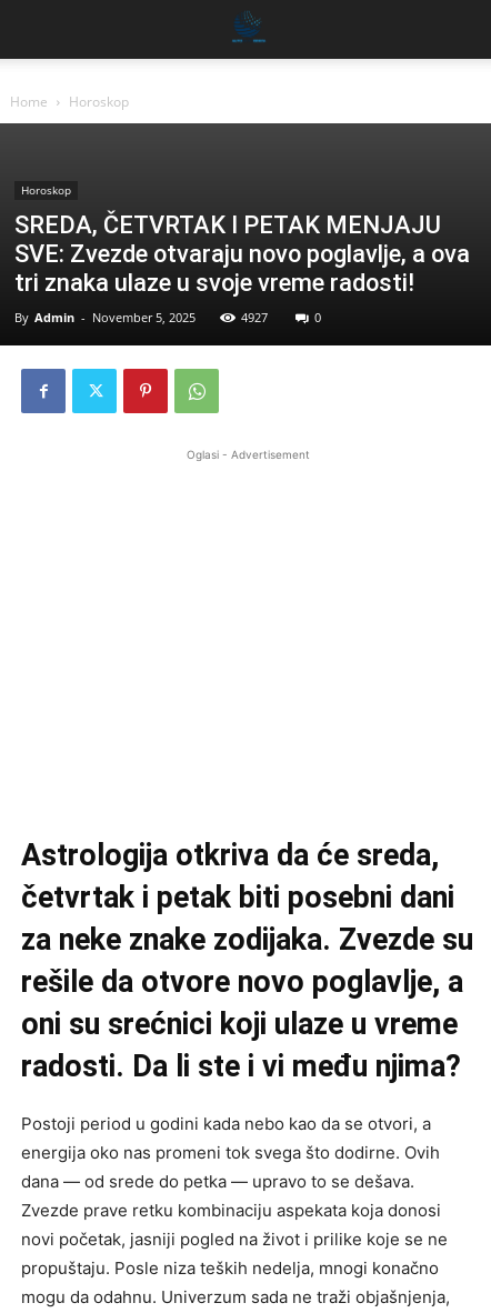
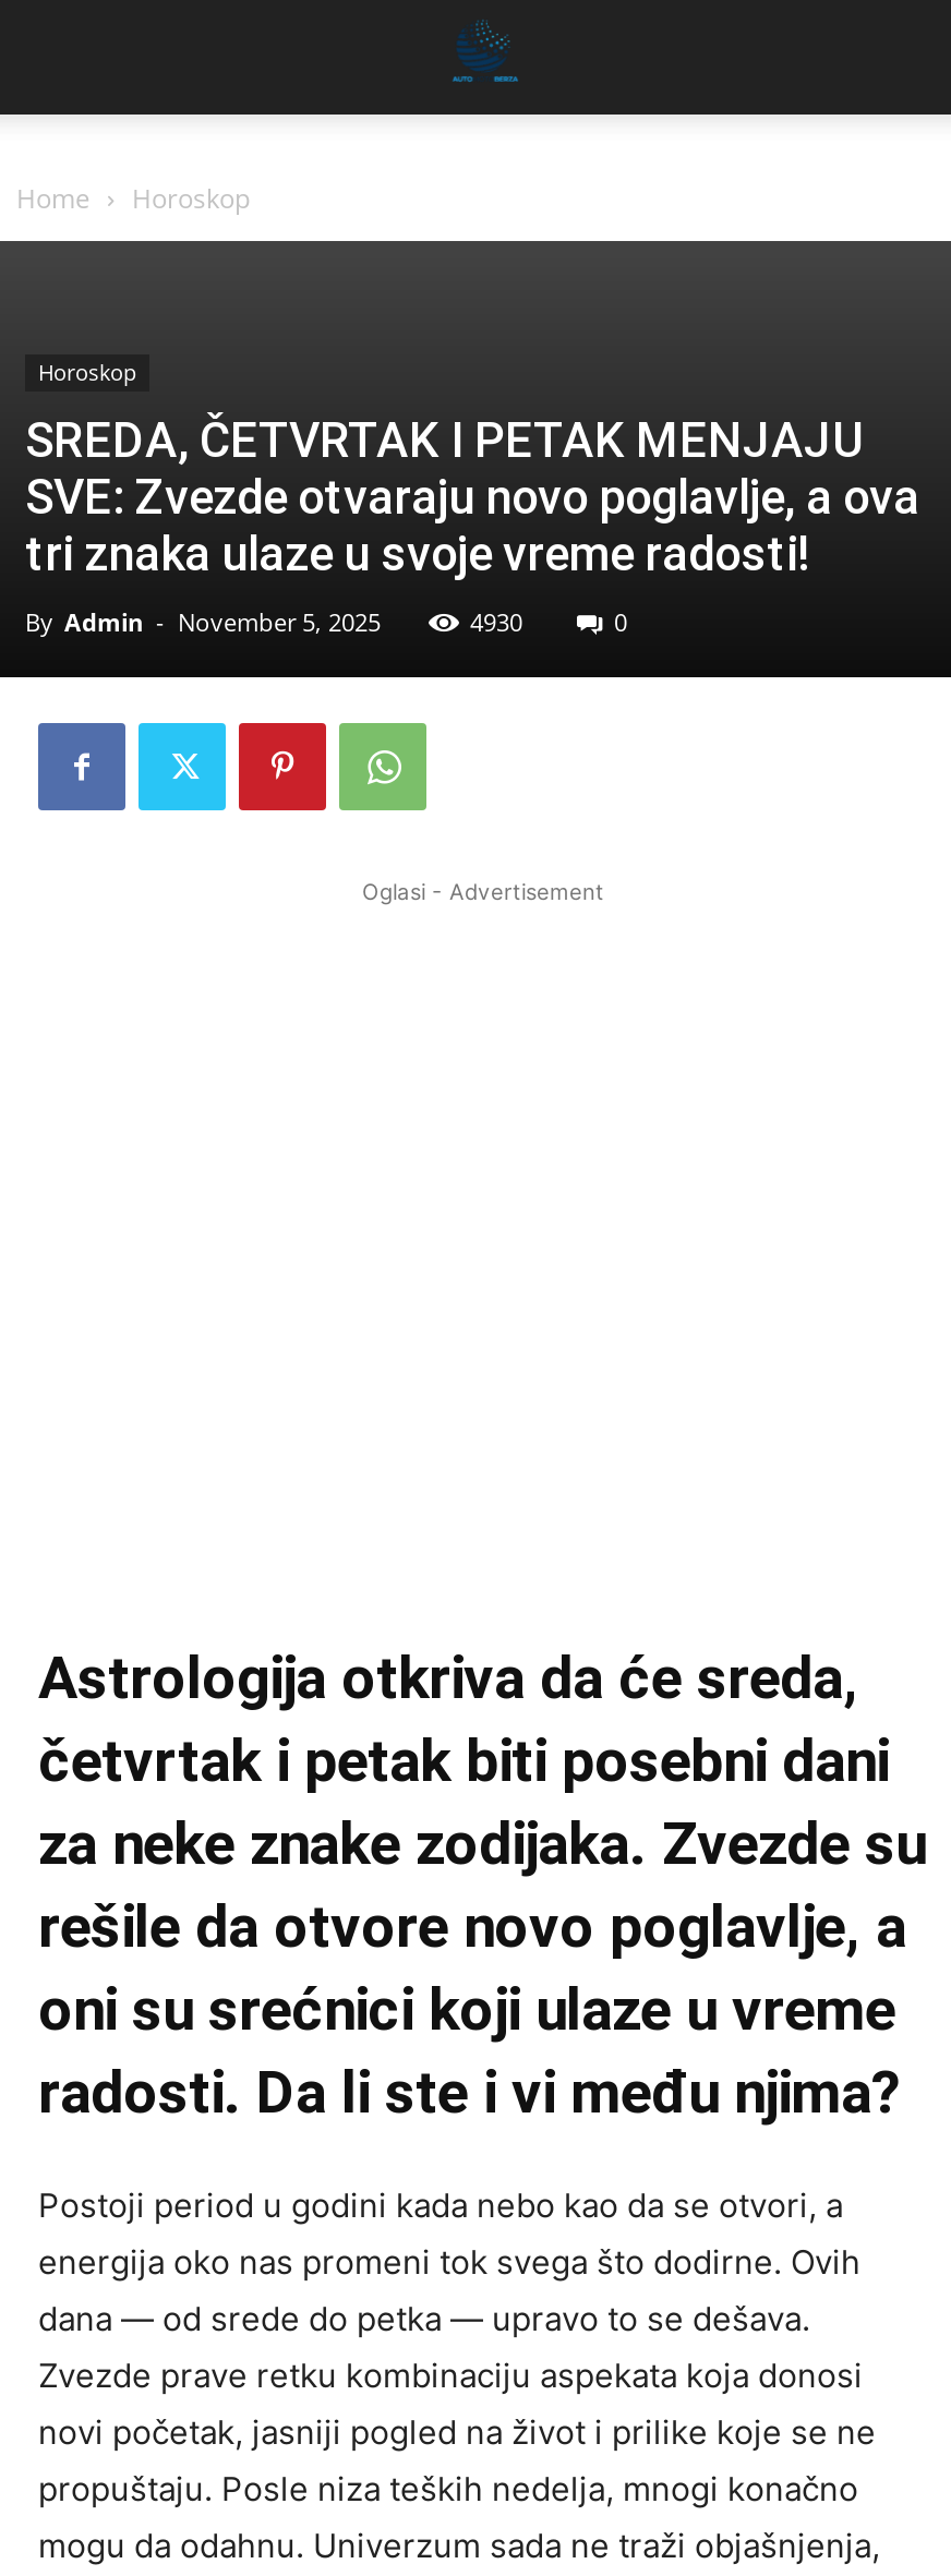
- 4927
+ 4930
